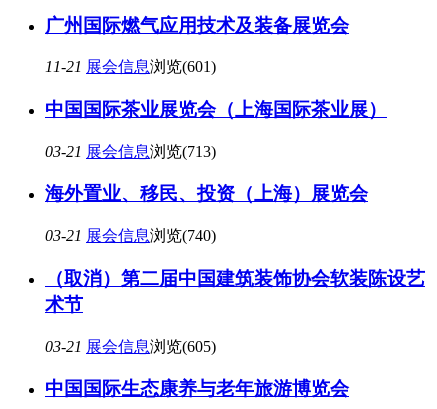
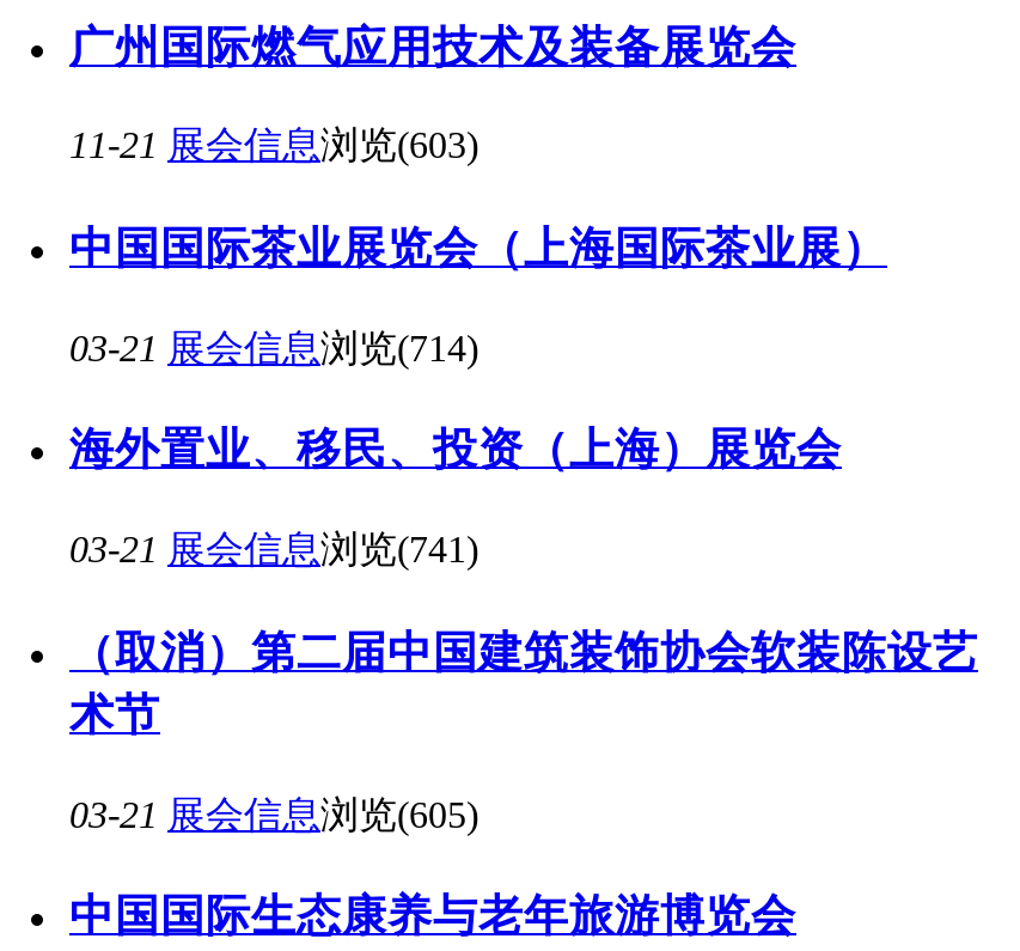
- 11-21 展会信息浏览(601)
+ 11-21 展会信息浏览(603)

- 03-21 展会信息浏览(713)
+ 03-21 展会信息浏览(714)

- 03-21 展会信息浏览(740)
+ 03-21 展会信息浏览(741)
